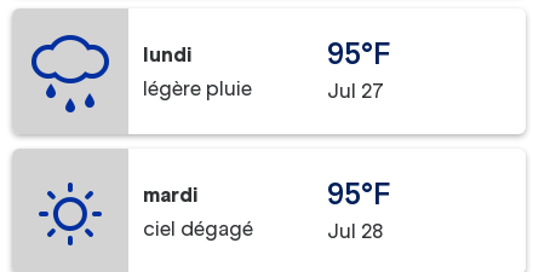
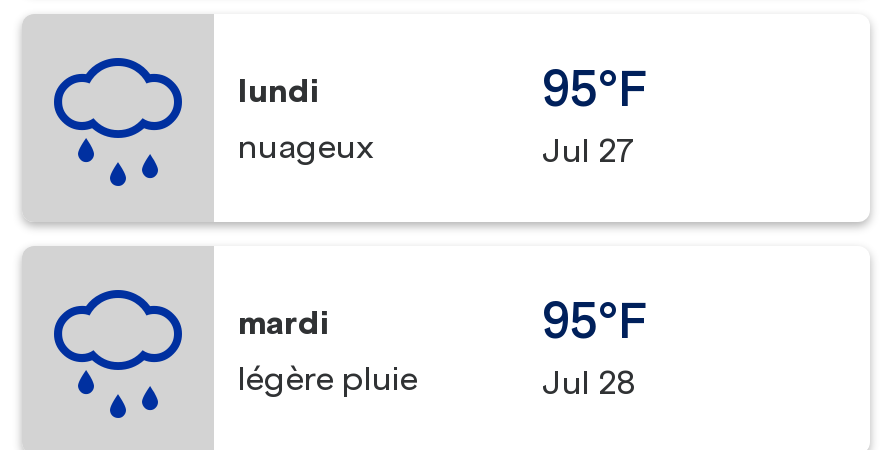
+ nuageux

moved down: légère pluie

- [image]
+ [image]

- ciel dégagé
